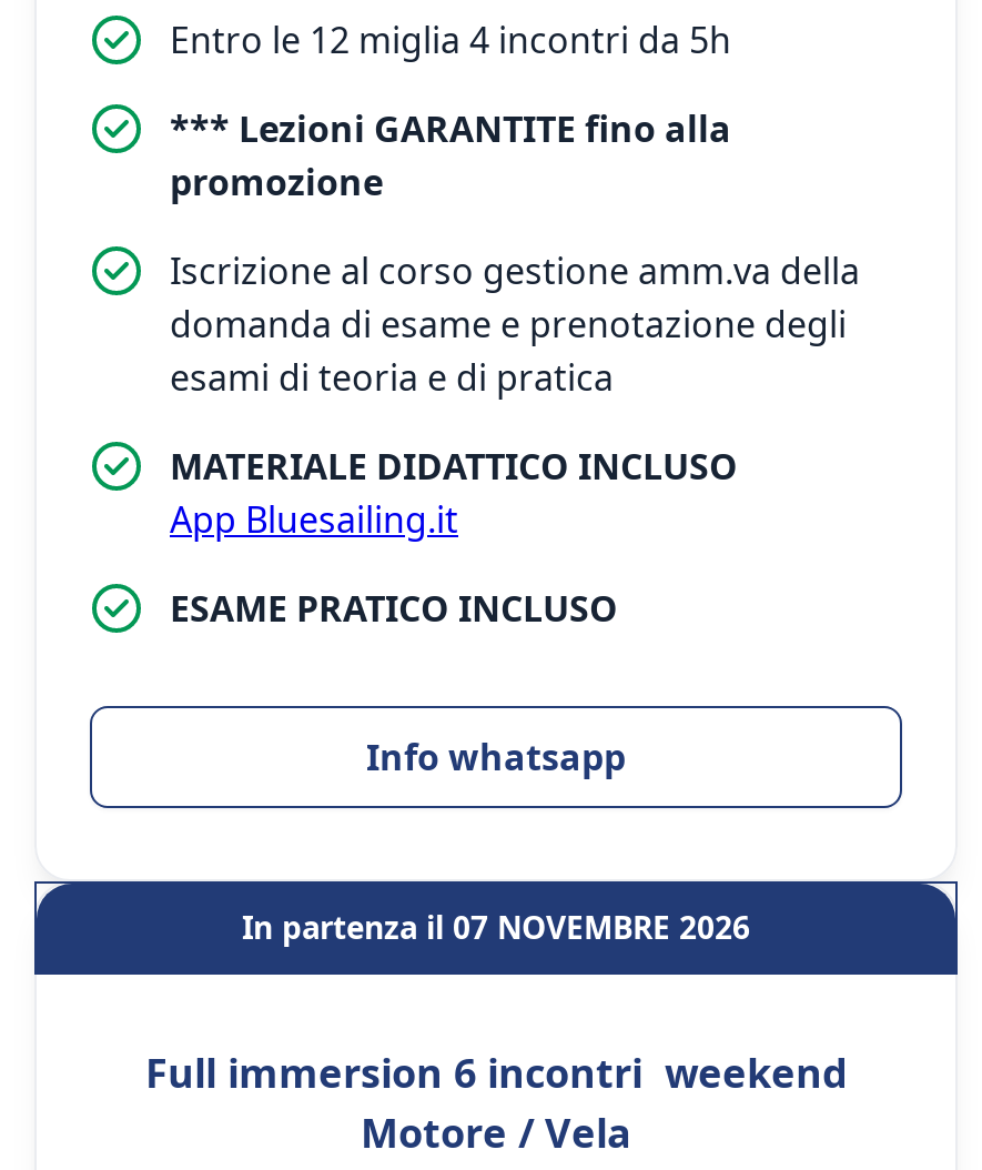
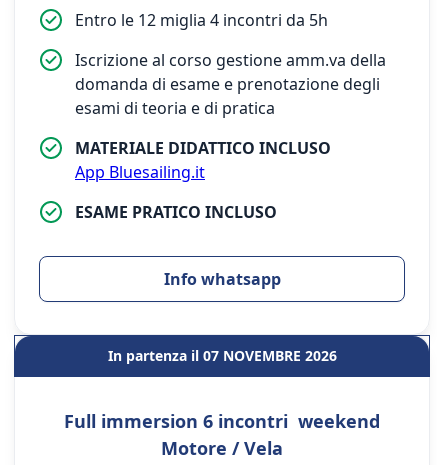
- *** Lezioni GARANTITE fino alla
- promozione
